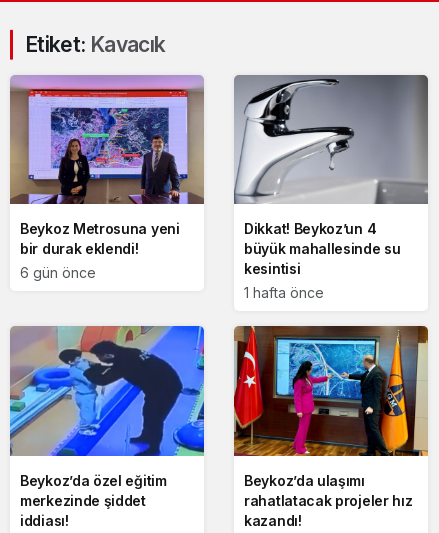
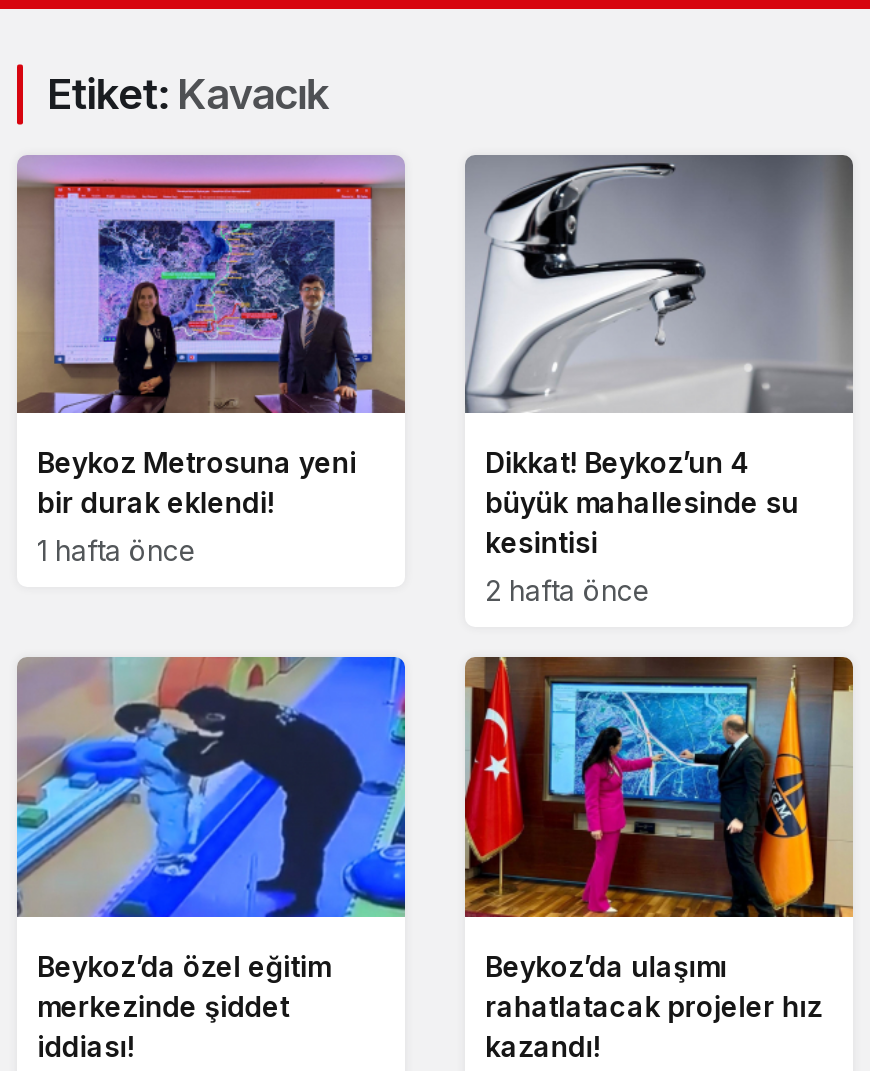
- 6 gün önce
+ 1 hafta önce

- 1 hafta önce
+ 2 hafta önce
